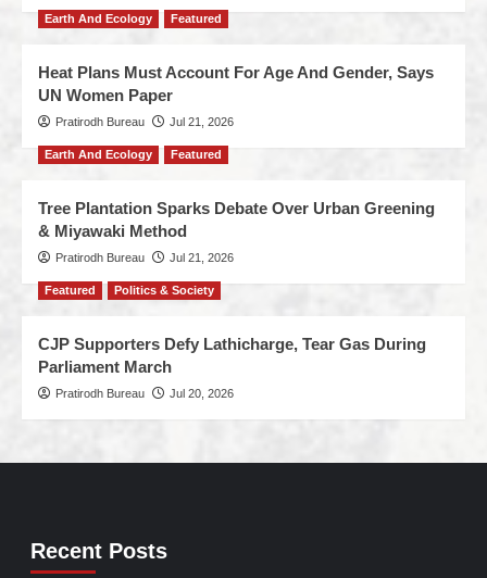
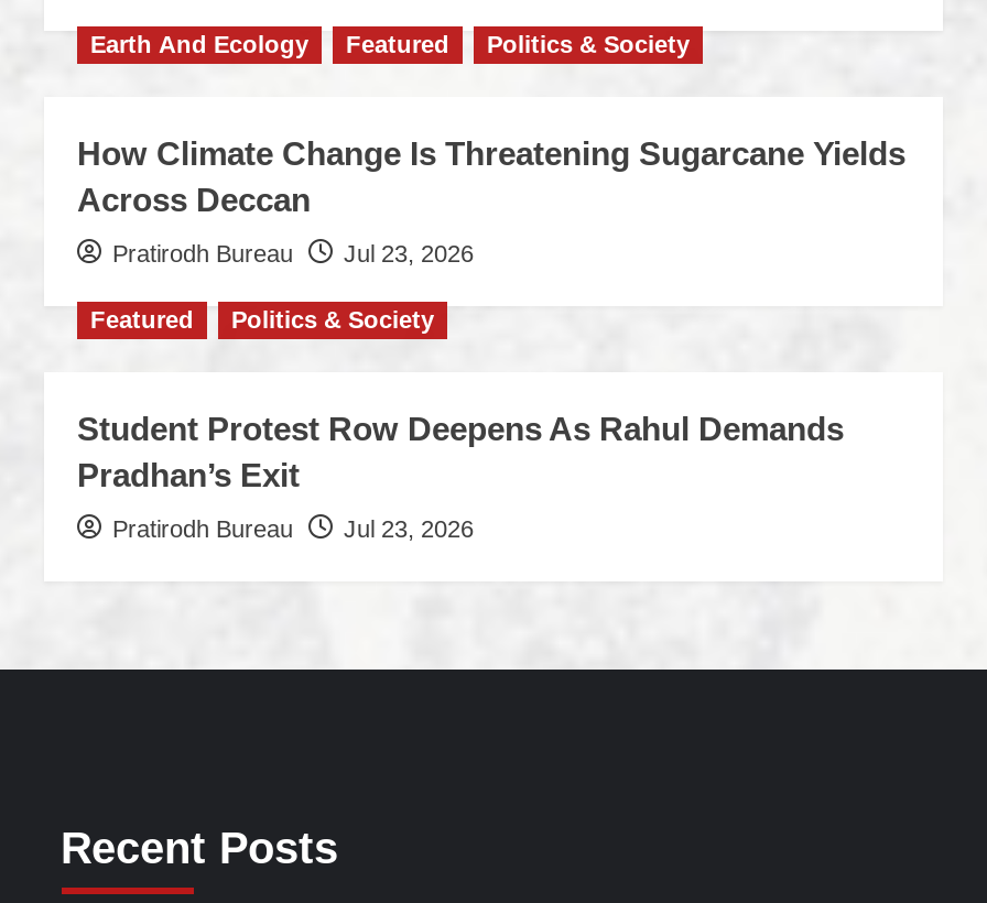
- Heat Plans Must Account For Age And Gender, Says
- UN Women Paper
+ Politics & Society
+ How Climate Change Is Threatening Sugarcane Yields
+ Across Deccan

- Jul 21, 2026
- Earth And Ecology
- Featured
- Tree Plantation Sparks Debate Over Urban Greening
- & Miyawaki Method
- Pratirodh Bureau
- Jul 21, 2026
+ Jul 23, 2026

- CJP Supporters Defy Lathicharge, Tear Gas During
- Parliament March
+ Student Protest Row Deepens As Rahul Demands
+ Pradhan’s Exit

- Pratirodh Bureau Jul 20, 2026
+ Pratirodh Bureau Jul 23, 2026
